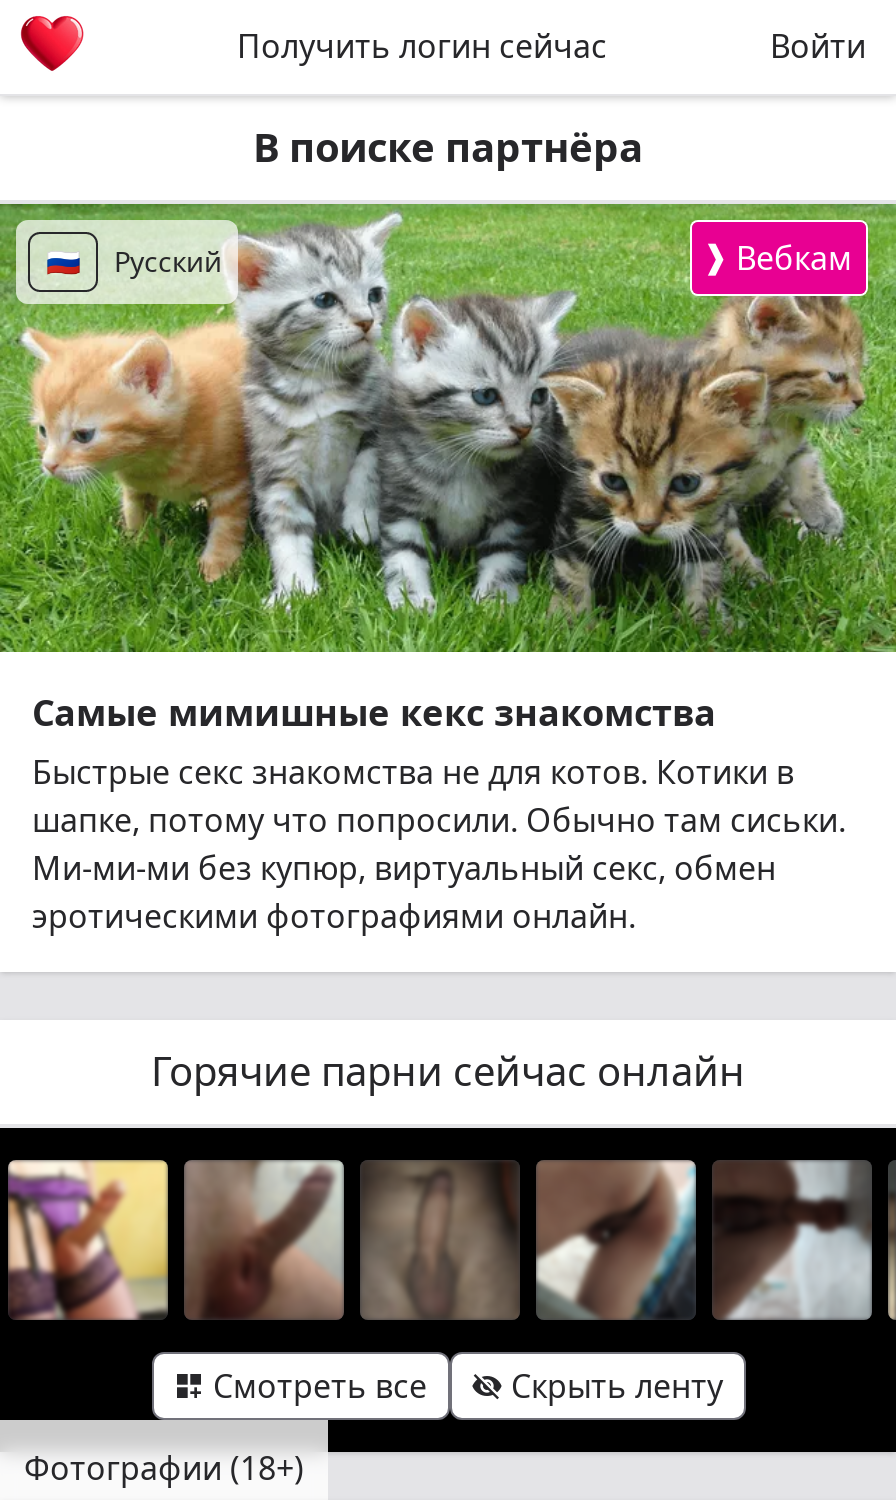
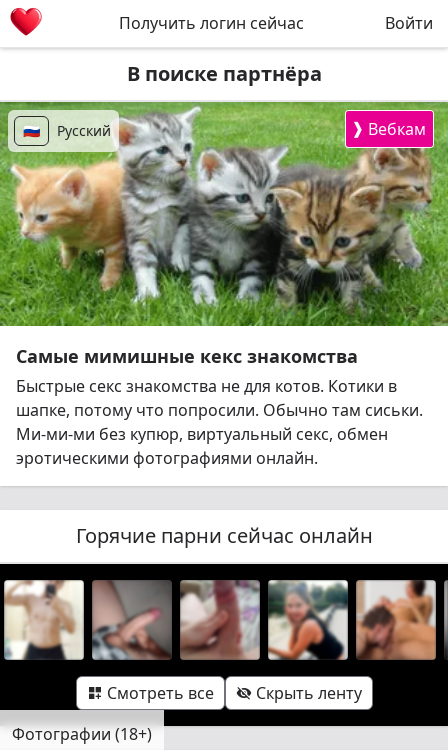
- [image]
+ [image]

- [image]
+ [image]

- [image]
+ [image]

- [image]
+ [image]

- [image]
+ [image]
